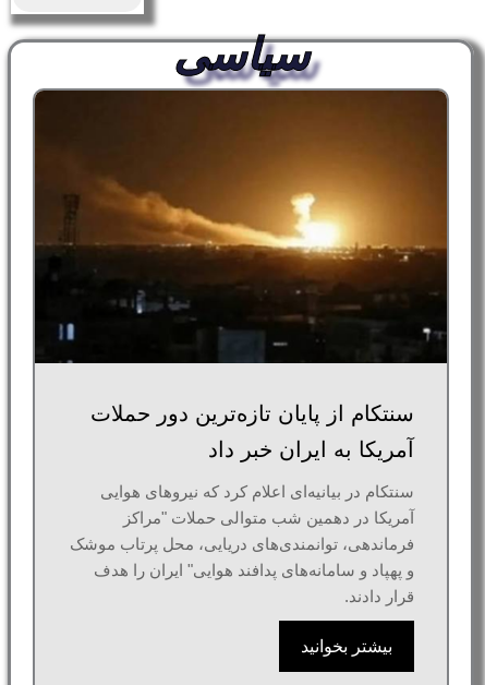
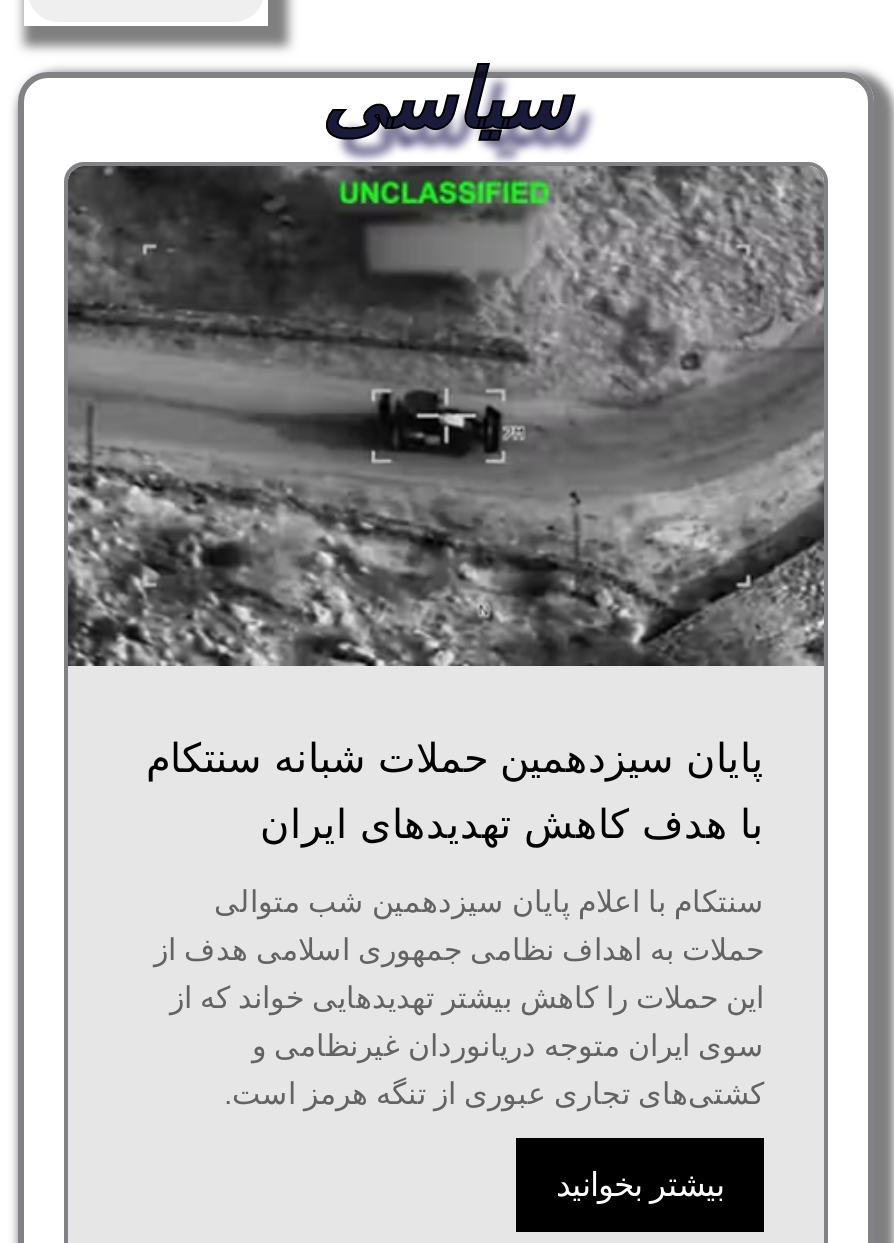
- [image]
- سنتکام از پایان تازه‌ترین دور حملات
+ [image]
+ پایان سیزدهمین حملات شبانه سنتکام

- آمریکا به ایران خبر داد
+ با هدف کاهش تهدیدهای ایران

- سنتکام در بیانیه‌ای اعلام کرد که نیروهای هوایی
- آمریکا در دهمین شب متوالی حملات "مراکز
- فرماندهی، توانمندی‌های دریایی، محل پرتاب موشک‌
- و پهپاد و سامانه‌های پدافند هوایی" ایران را هدف
- قرار دادند.
+ سنتکام با اعلام پایان سیزدهمین شب متوالی
+ حملات به اهداف نظامی جمهوری اسلامی هدف از
+ این حملات را کاهش بیشتر تهدیدهایی خواند که از
+ سوی ایران متوجه دریانوردان غیرنظامی و
+ کشتی‌های تجاری عبوری از تنگه هرمز است.
